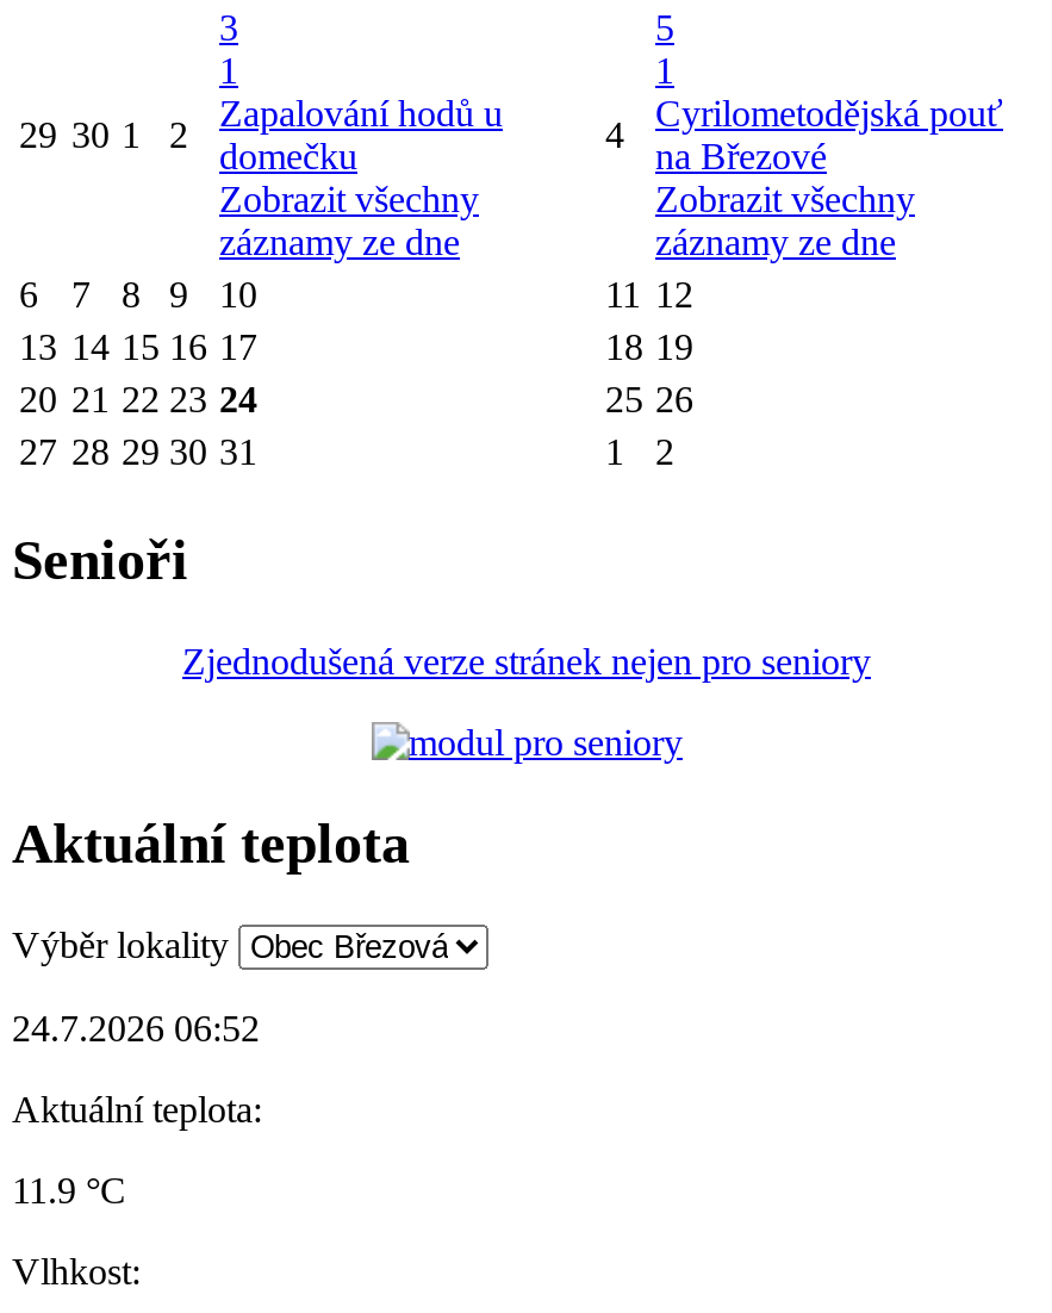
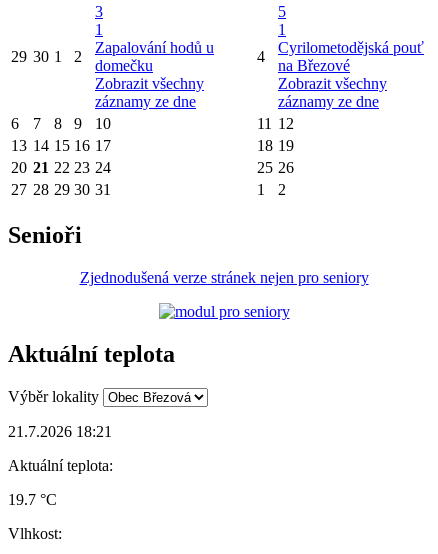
- 24.7.2026 06:52
+ 21.7.2026 18:21

- 11.9 °C
+ 19.7 °C
